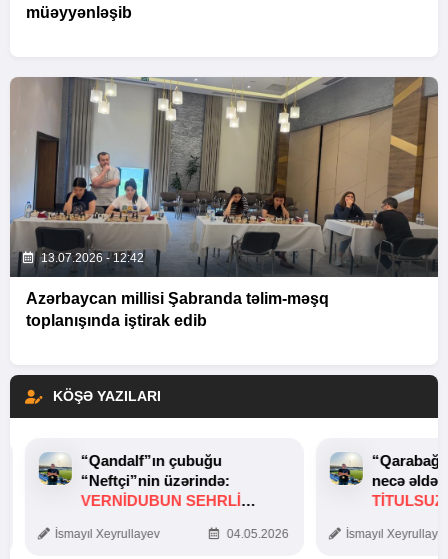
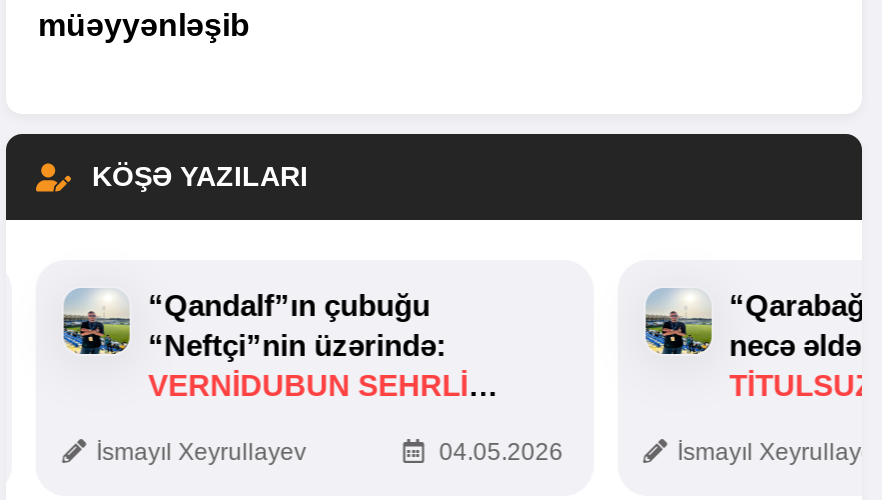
- [image]
- 13.07.2026 - 12:42
- Azərbaycan millisi Şabranda təlim-məşq
- toplanışında iştirak edib
